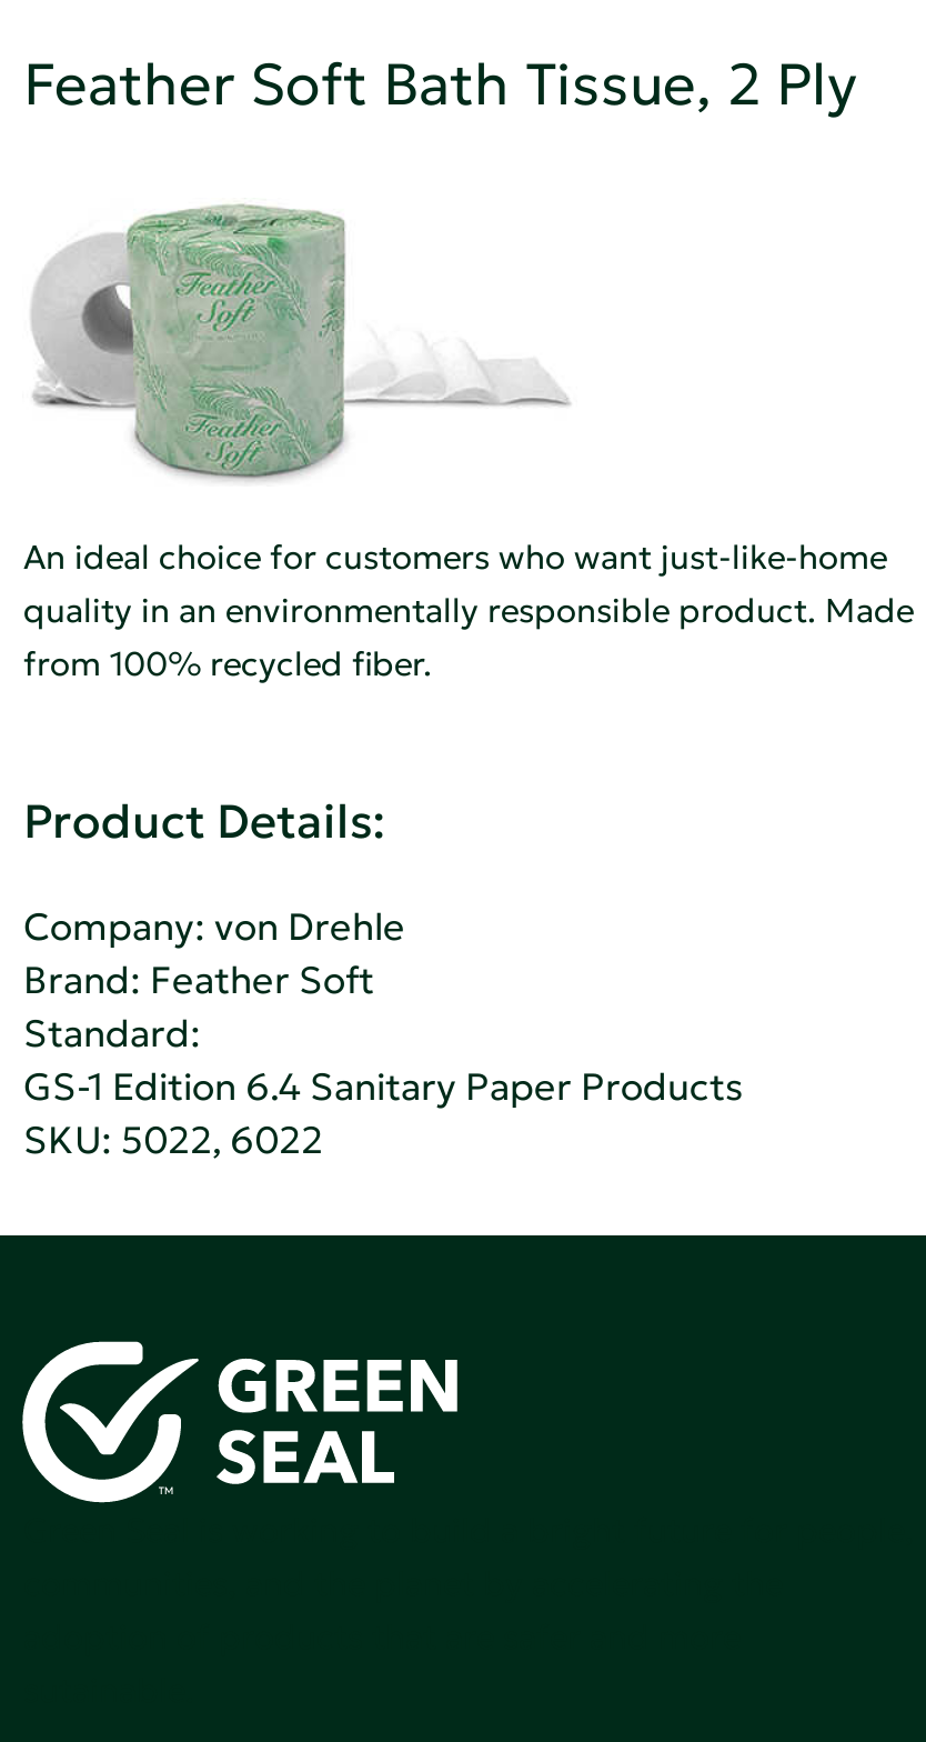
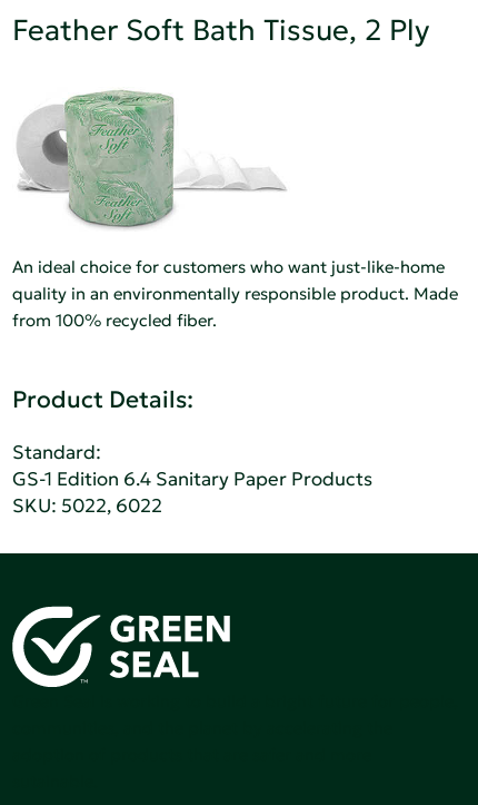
- Company: von Drehle
- Brand: Feather Soft
